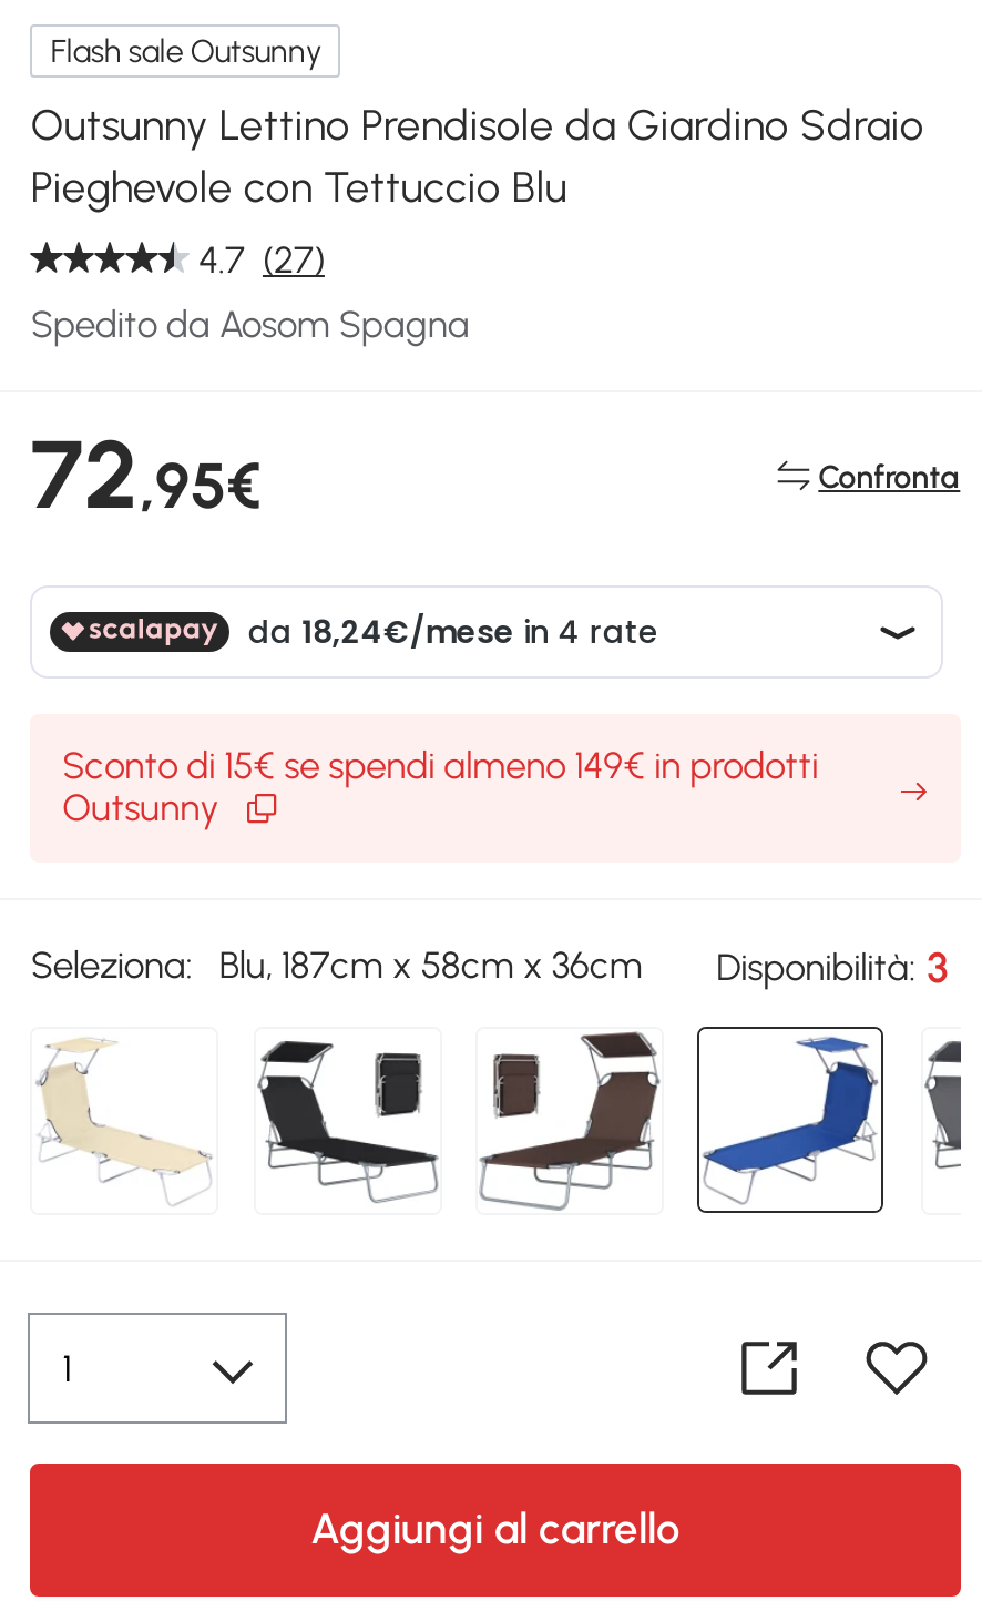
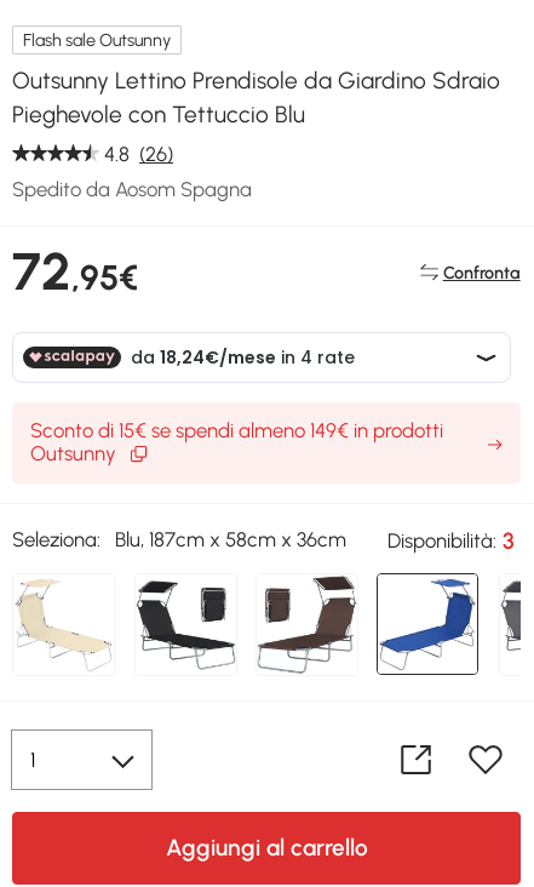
- 4.7 (27)
+ 4.8 (26)
